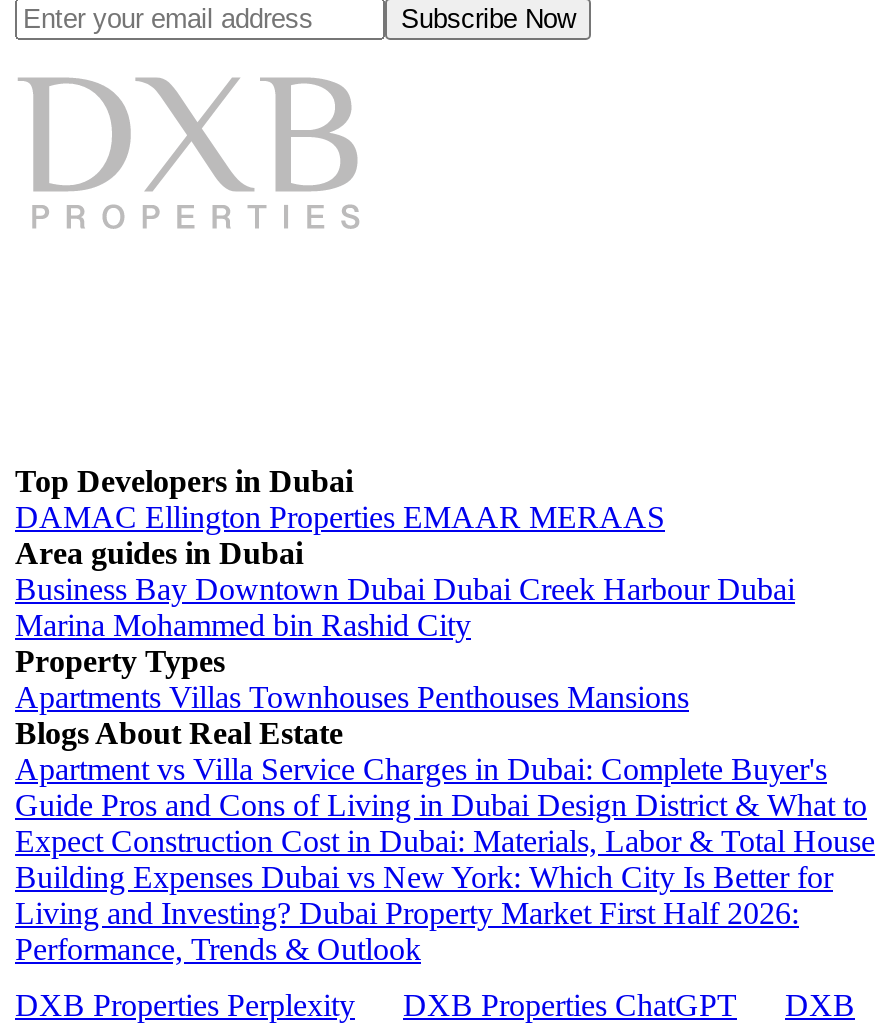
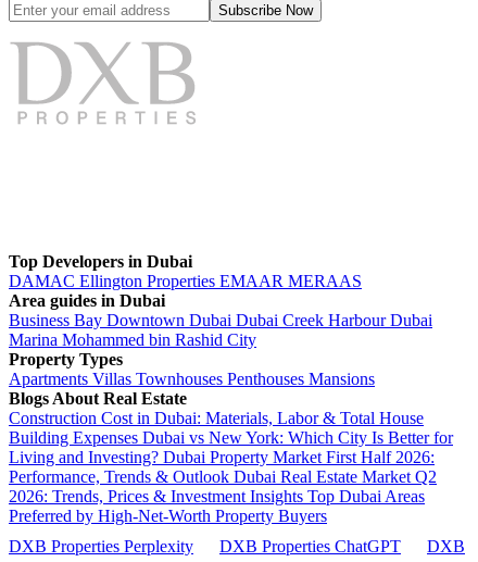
- Apartment vs Villa Service Charges in Dubai: Complete Buyer's
- Guide Pros and Cons of Living in Dubai Design District & What to
- Expect Construction Cost in Dubai: Materials, Labor & Total House
+ Construction Cost in Dubai: Materials, Labor & Total House

moved up: Building Expenses Dubai vs New York: Which City Is Better for | Living and Investing? Dubai Property Market First Half 2026:

- Performance, Trends & Outlook
+ Performance, Trends & Outlook Dubai Real Estate Market Q2
+ 2026: Trends, Prices & Investment Insights Top Dubai Areas
+ Preferred by High-Net-Worth Property Buyers
